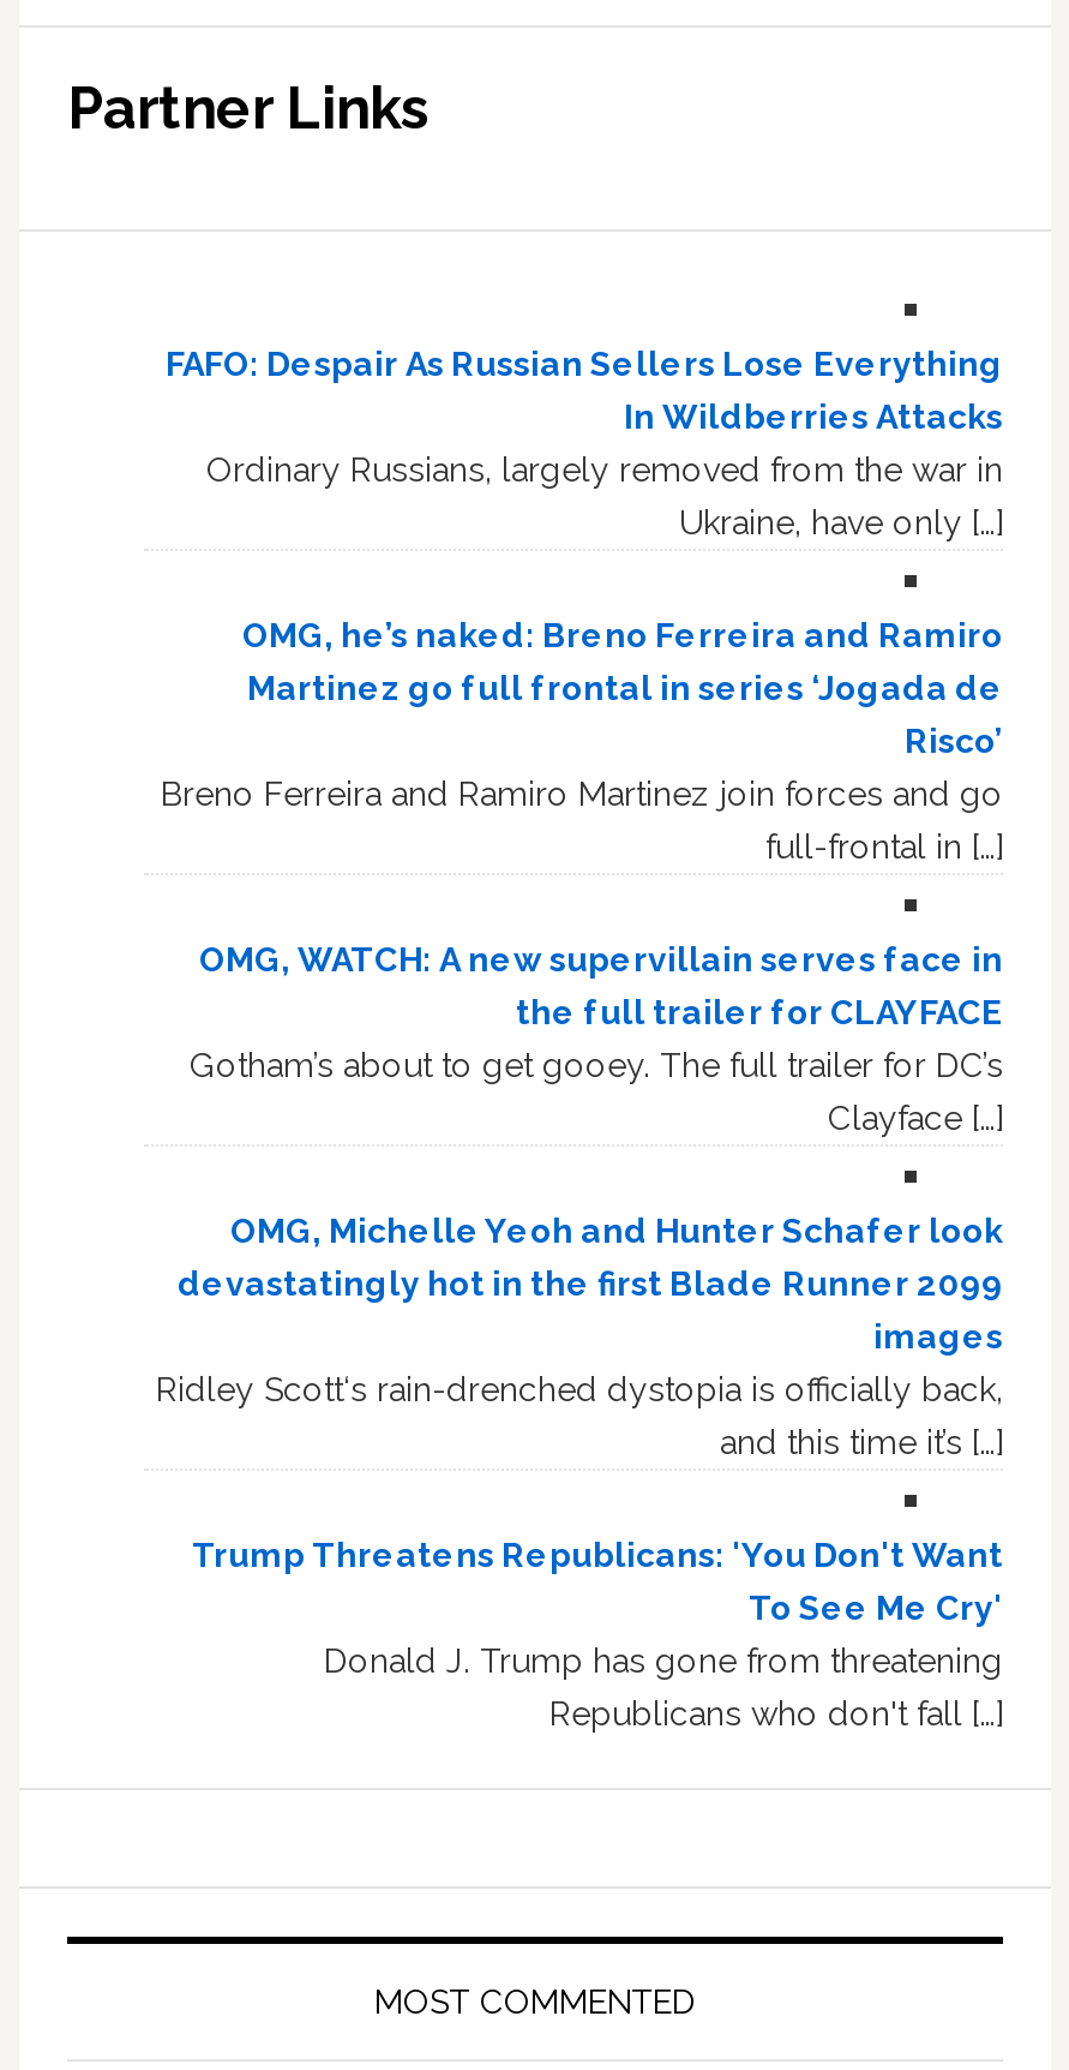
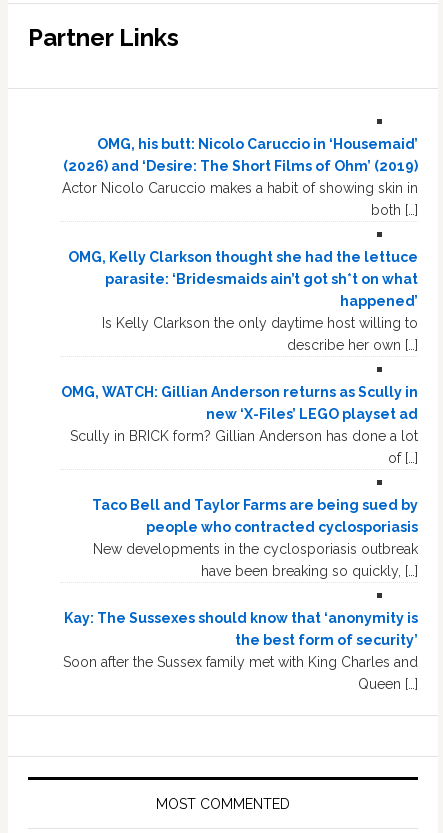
- FAFO: Despair As Russian Sellers Lose Everything
- In Wildberries Attacks
- Ordinary Russians, largely removed from the war in
- Ukraine, have only […]
+ OMG, his butt: Nicolo Caruccio in ‘Housemaid’
+ (2026) and ‘Desire: The Short Films of Ohm’ (2019)
+ Actor Nicolo Caruccio makes a habit of showing skin in
+ both […]

- OMG, he’s naked: Breno Ferreira and Ramiro
- Martinez go full frontal in series ‘Jogada de
- Risco’
- Breno Ferreira and Ramiro Martinez join forces and go
- full-frontal in […]
+ OMG, Kelly Clarkson thought she had the lettuce
+ parasite: ‘Bridesmaids ain’t got sh*t on what
+ happened’
+ Is Kelly Clarkson the only daytime host willing to
+ describe her own […]

- OMG, WATCH: A new supervillain serves face in
- the full trailer for CLAYFACE
- Gotham’s about to get gooey. The full trailer for DC’s
- Clayface […]
+ OMG, WATCH: Gillian Anderson returns as Scully in
+ new ‘X-Files’ LEGO playset ad
+ Scully in BRICK form? Gillian Anderson has done a lot
+ of […]

- OMG, Michelle Yeoh and Hunter Schafer look
- devastatingly hot in the first Blade Runner 2099
- images
- Ridley Scott‘s rain-drenched dystopia is officially back,
- and this time it’s […]
+ Taco Bell and Taylor Farms are being sued by
+ people who contracted cyclosporiasis
+ New developments in the cyclosporiasis outbreak
+ have been breaking so quickly, […]

- Trump Threatens Republicans: 'You Don't Want
- To See Me Cry'
- Donald J. Trump has gone from threatening
- Republicans who don't fall […]
+ Kay: The Sussexes should know that ‘anonymity is
+ the best form of security’
+ Soon after the Sussex family met with King Charles and
+ Queen […]
